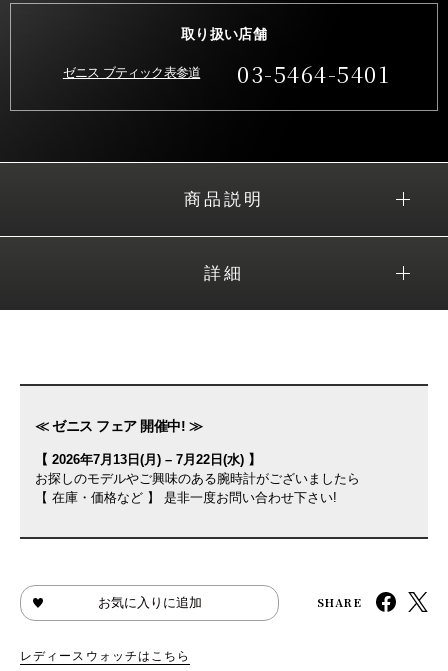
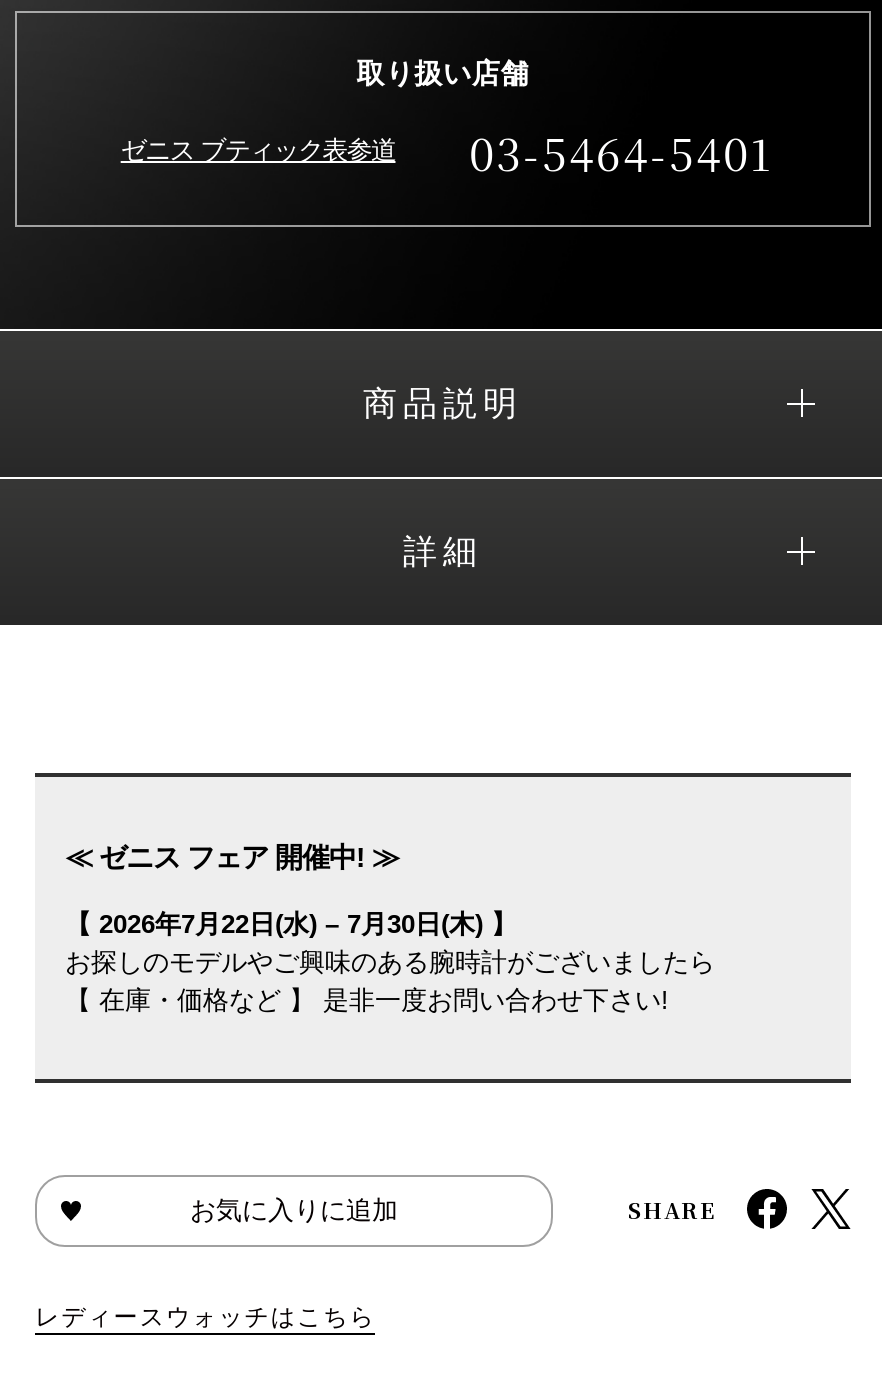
- 【 2026年7月13日(月) – 7月22日(水) 】
+ 【 2026年7月22日(水) – 7月30日(木) 】
